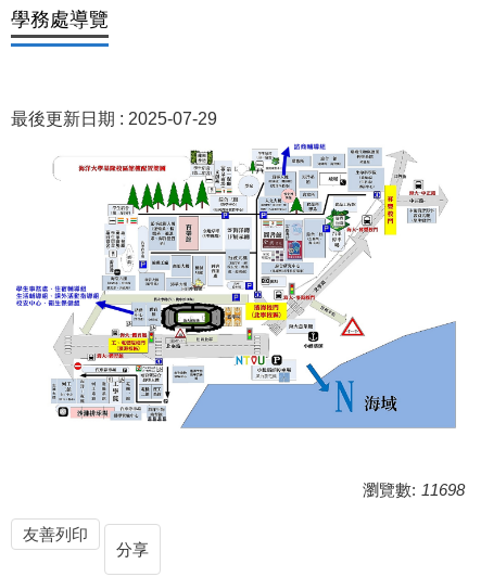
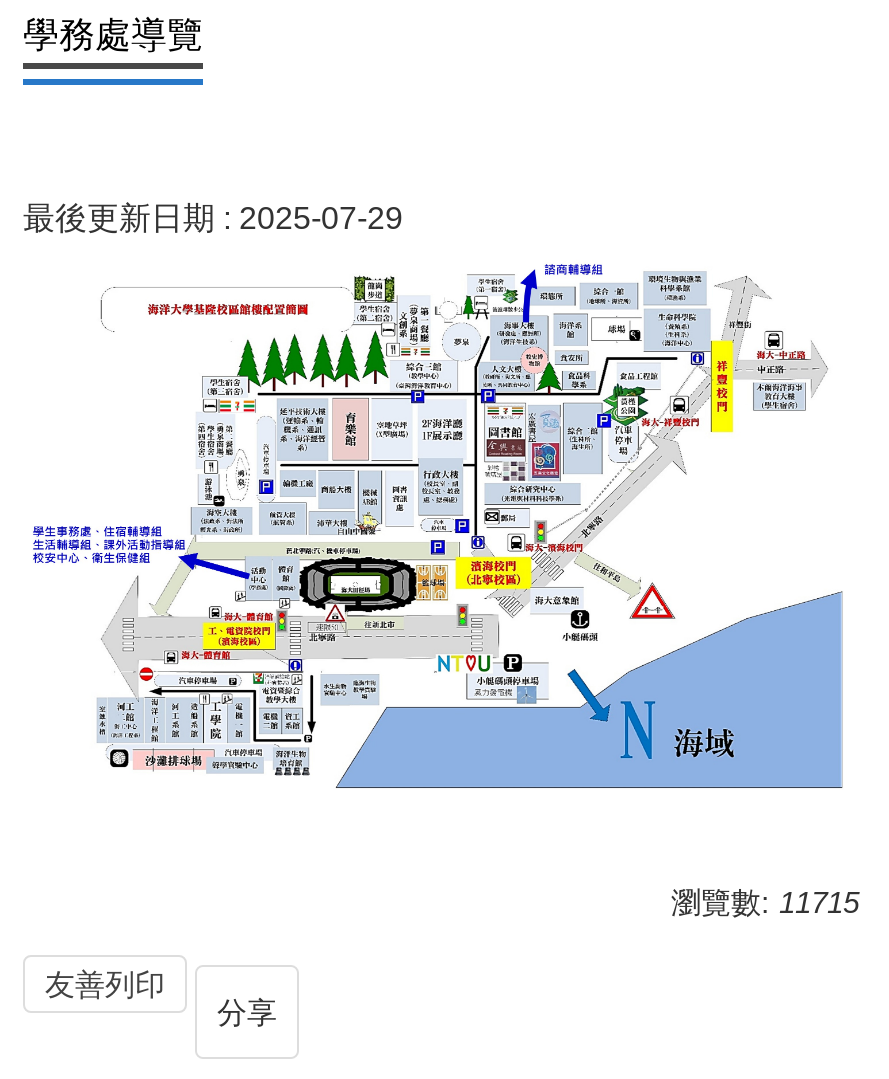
- 瀏覽數: 11698
+ 瀏覽數: 11715
